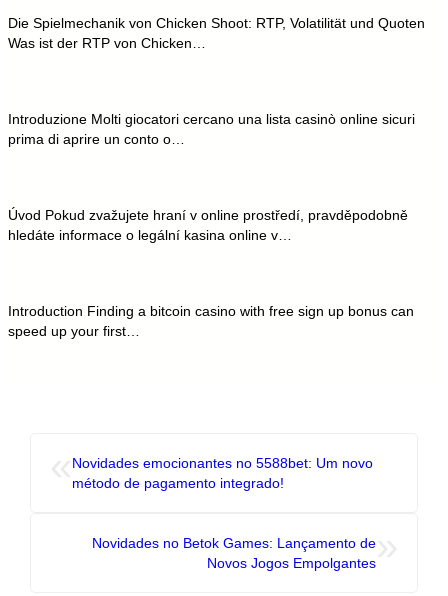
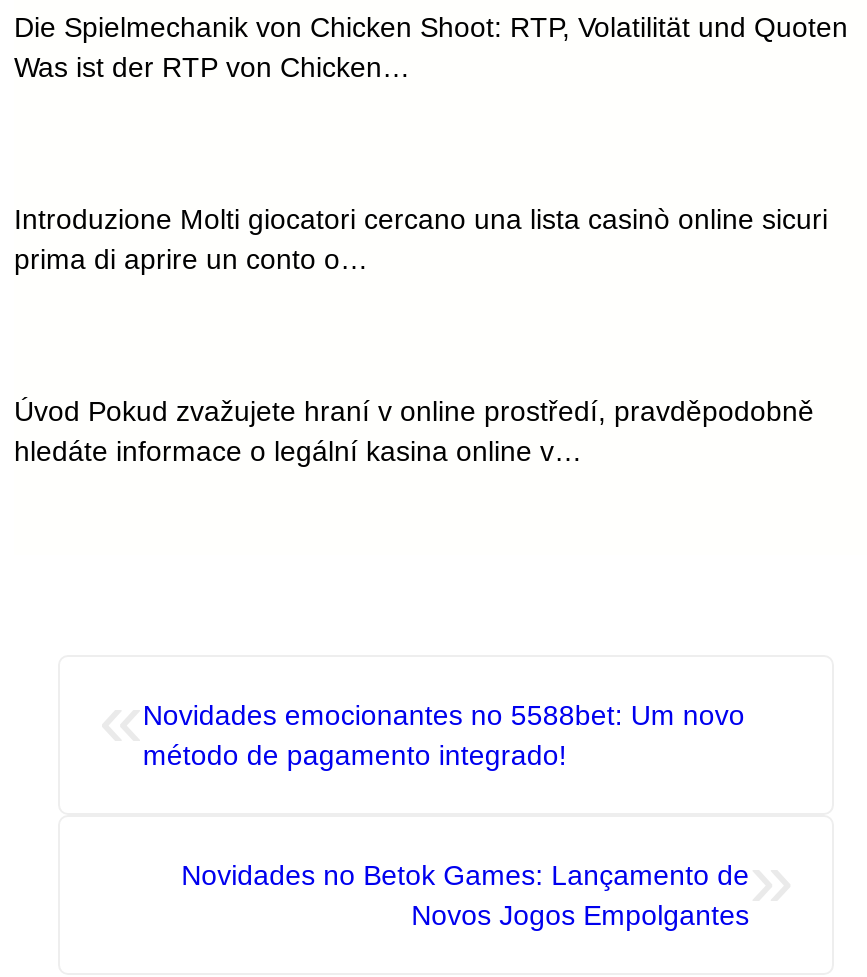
- Introduction Finding a bitcoin casino with free sign up bonus can
- speed up your first…
